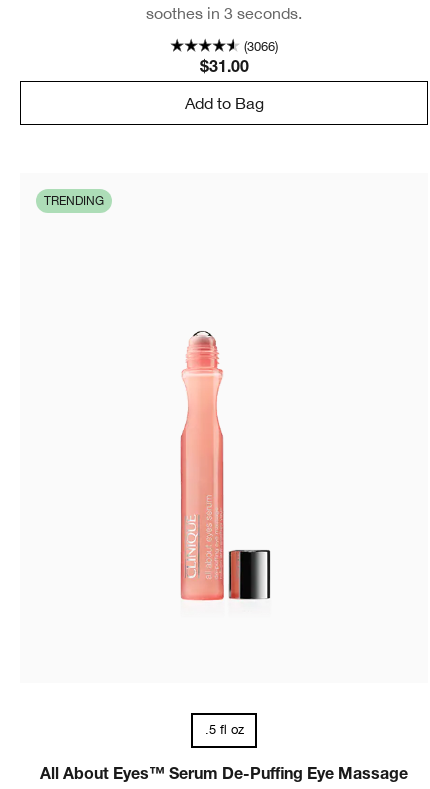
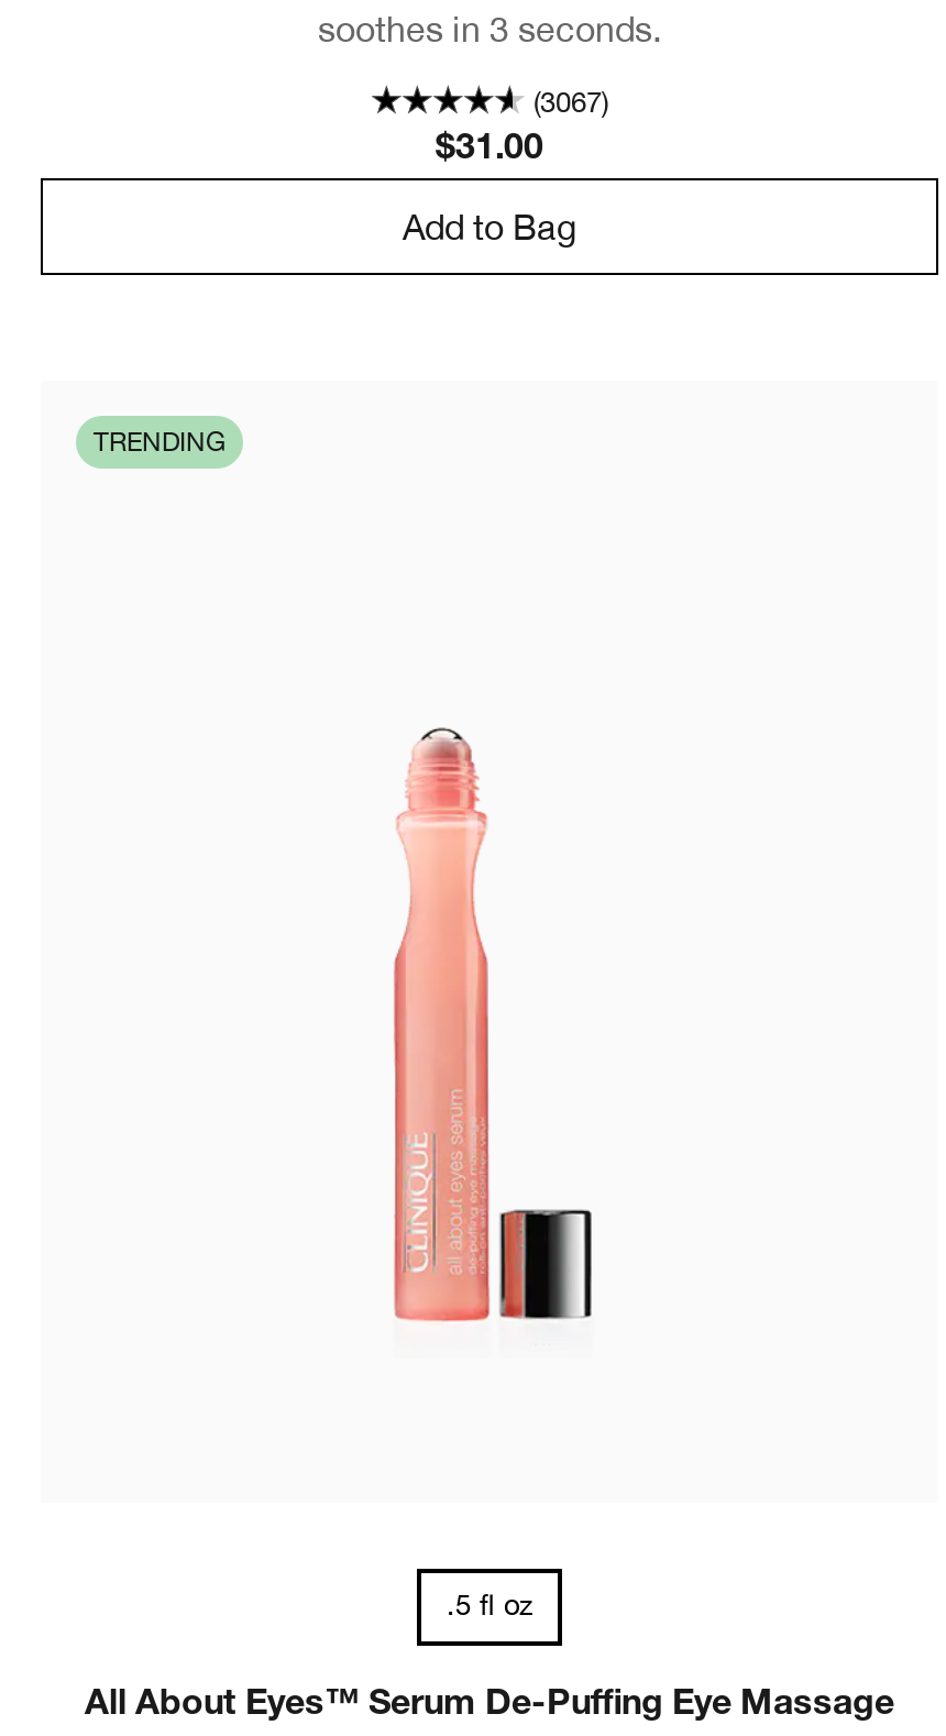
- (3066)
+ (3067)
